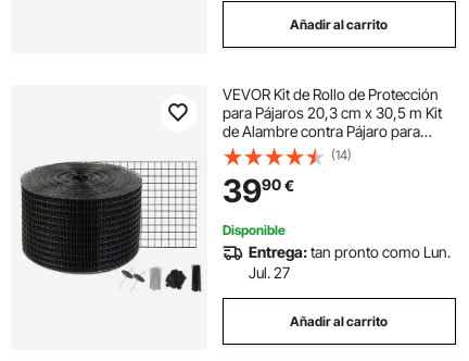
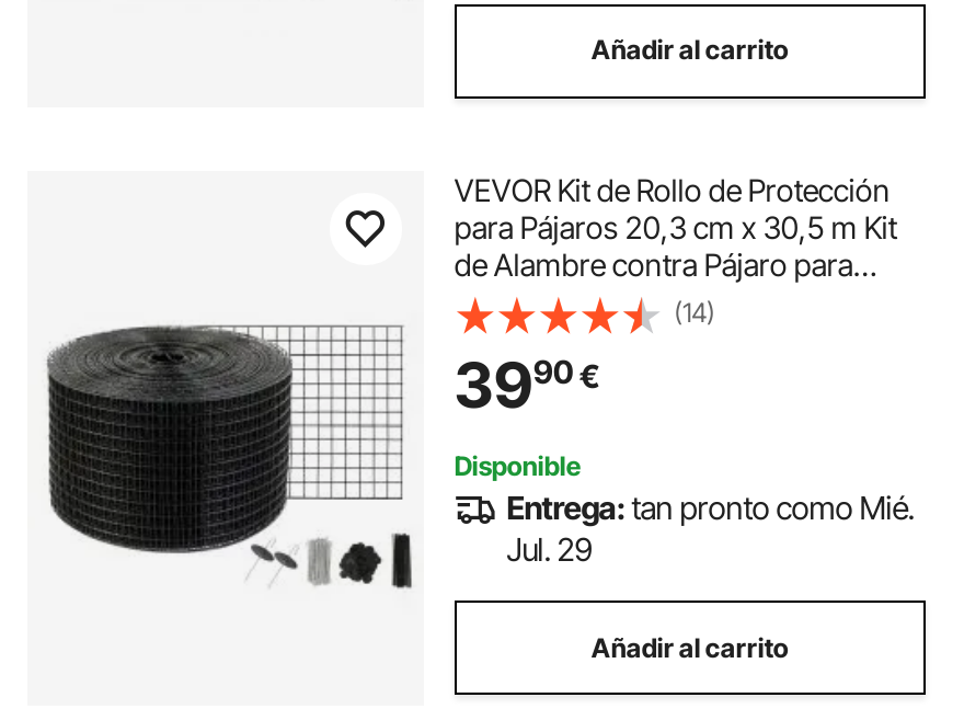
- Entrega: tan pronto como Lun.
+ Entrega: tan pronto como Mié.

- Jul. 27
+ Jul. 29
